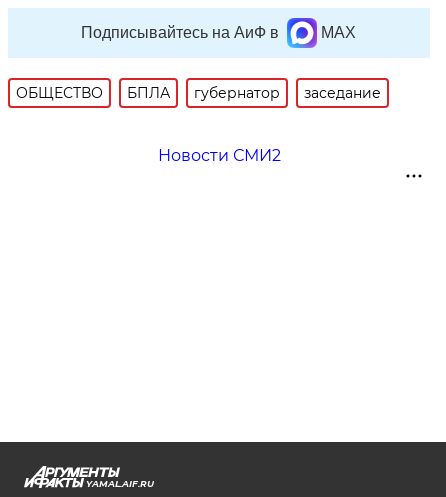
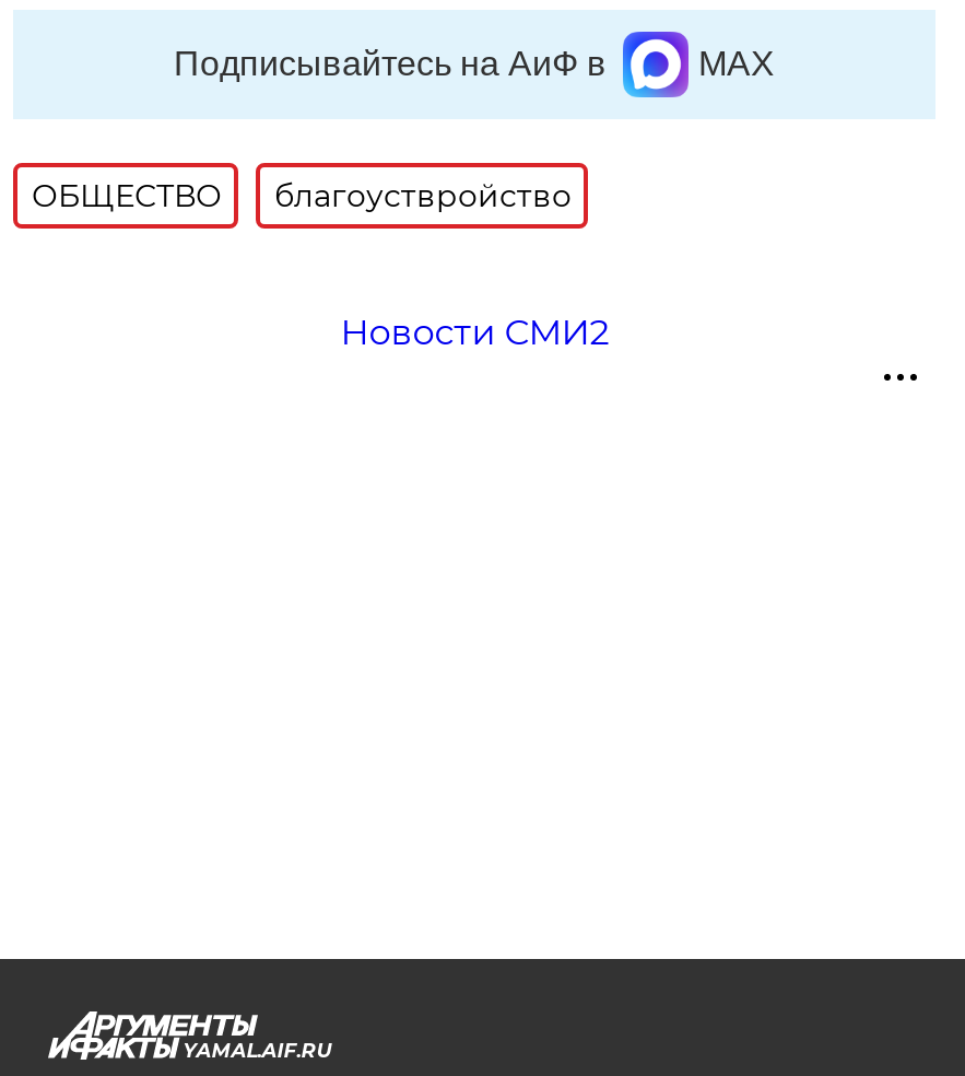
- БПЛА
- губернатор
- заседание
+ благоуствройство
